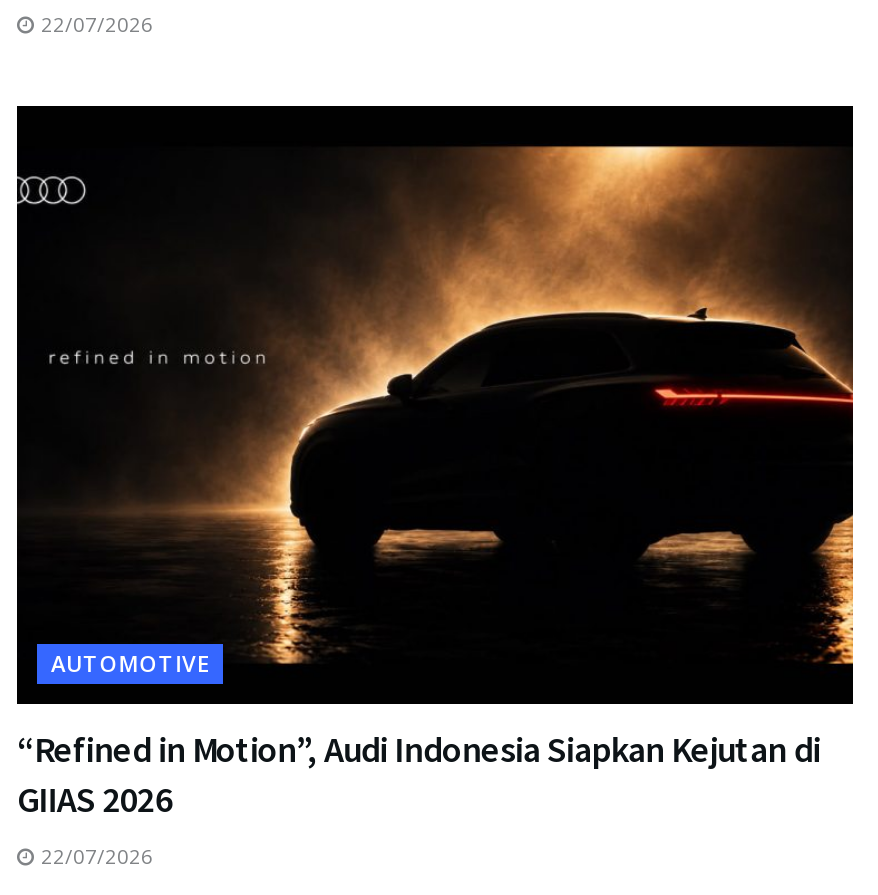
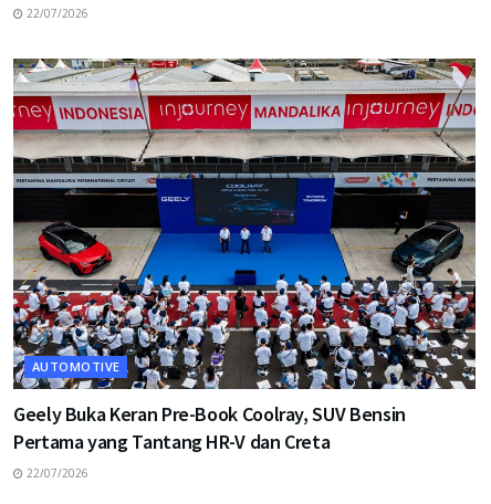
- [image]
- “Refined in Motion”, Audi Indonesia Siapkan Kejutan di
- GIIAS 2026
+ [image]
+ Geely Buka Keran Pre-Book Coolray, SUV Bensin
+ Pertama yang Tantang HR-V dan Creta
